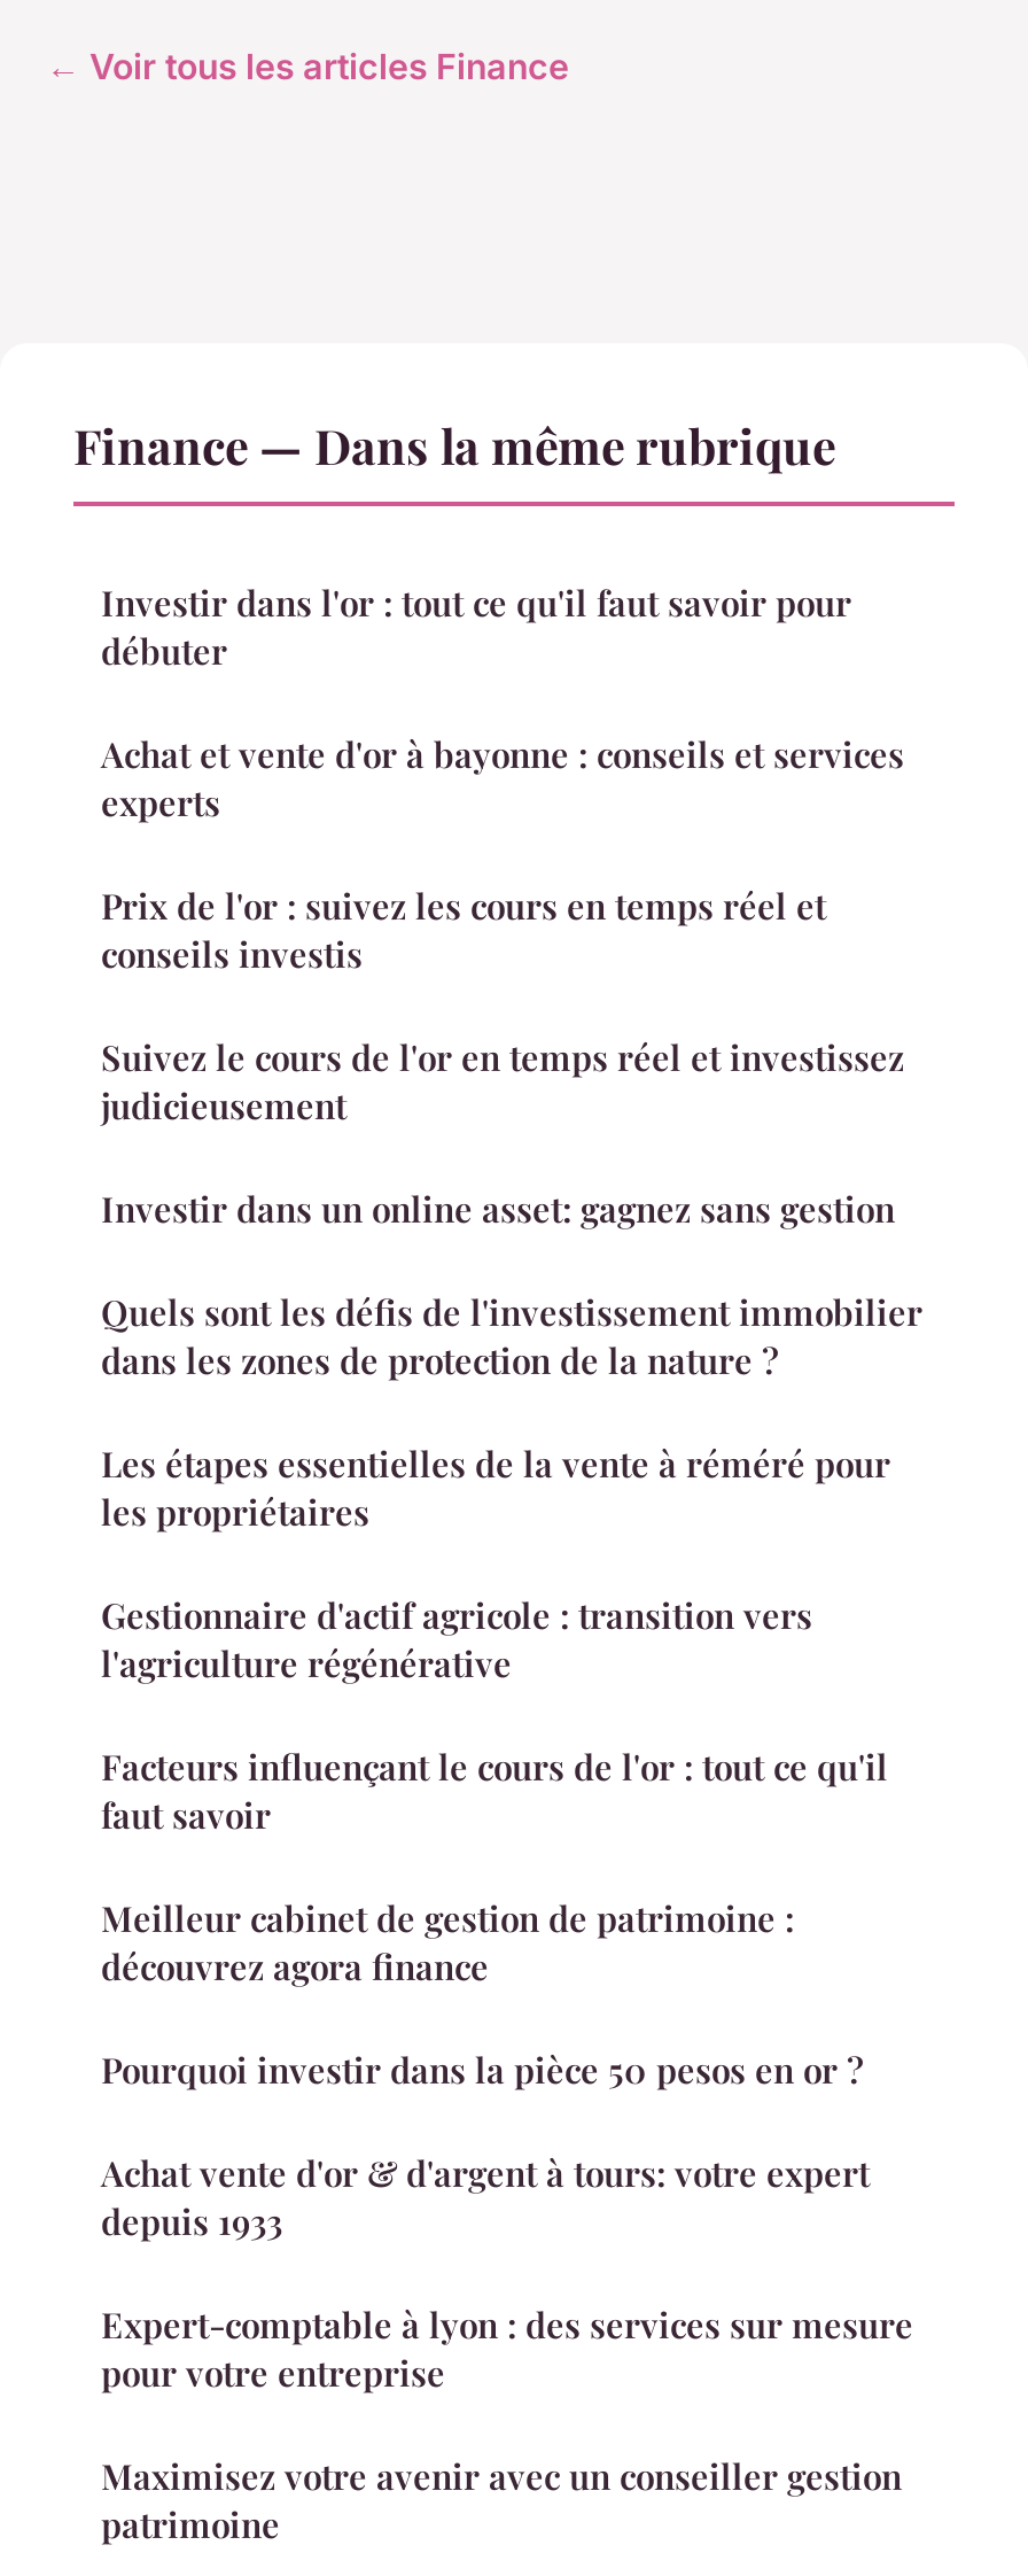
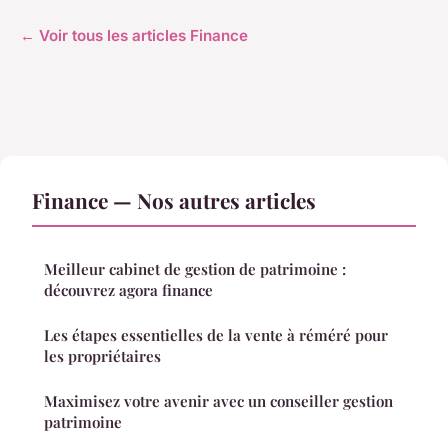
- Finance — Dans la même rubrique
- Investir dans l'or : tout ce qu'il faut savoir pour
- débuter
- Achat et vente d'or à bayonne : conseils et services
- experts
- Prix de l'or : suivez les cours en temps réel et
- conseils investis
- Suivez le cours de l'or en temps réel et investissez
- judicieusement
- Investir dans un online asset: gagnez sans gestion
- Quels sont les défis de l'investissement immobilier
- dans les zones de protection de la nature ?
- Gestionnaire d'actif agricole : transition vers
- l'agriculture régénérative
- Facteurs influençant le cours de l'or : tout ce qu'il
- faut savoir
+ Finance — Nos autres articles

moved down: Les étapes essentielles de la vente à réméré pour | les propriétaires

- Pourquoi investir dans la pièce 50 pesos en or ?
- Achat vente d'or & d'argent à tours: votre expert
- depuis 1933
- Expert-comptable à lyon : des services sur mesure
- pour votre entreprise
